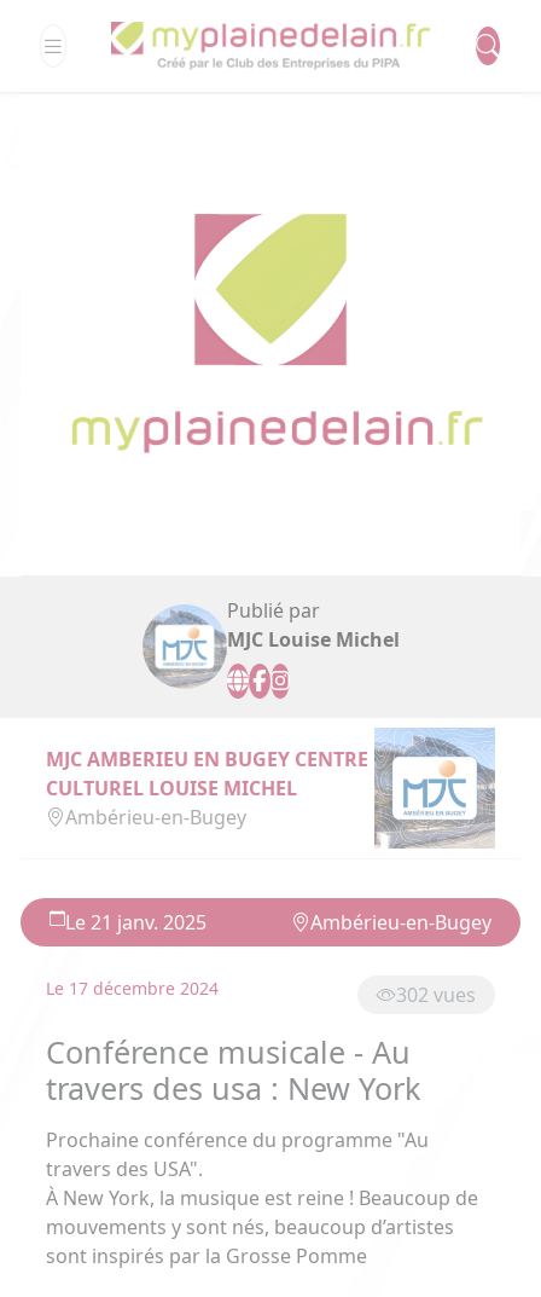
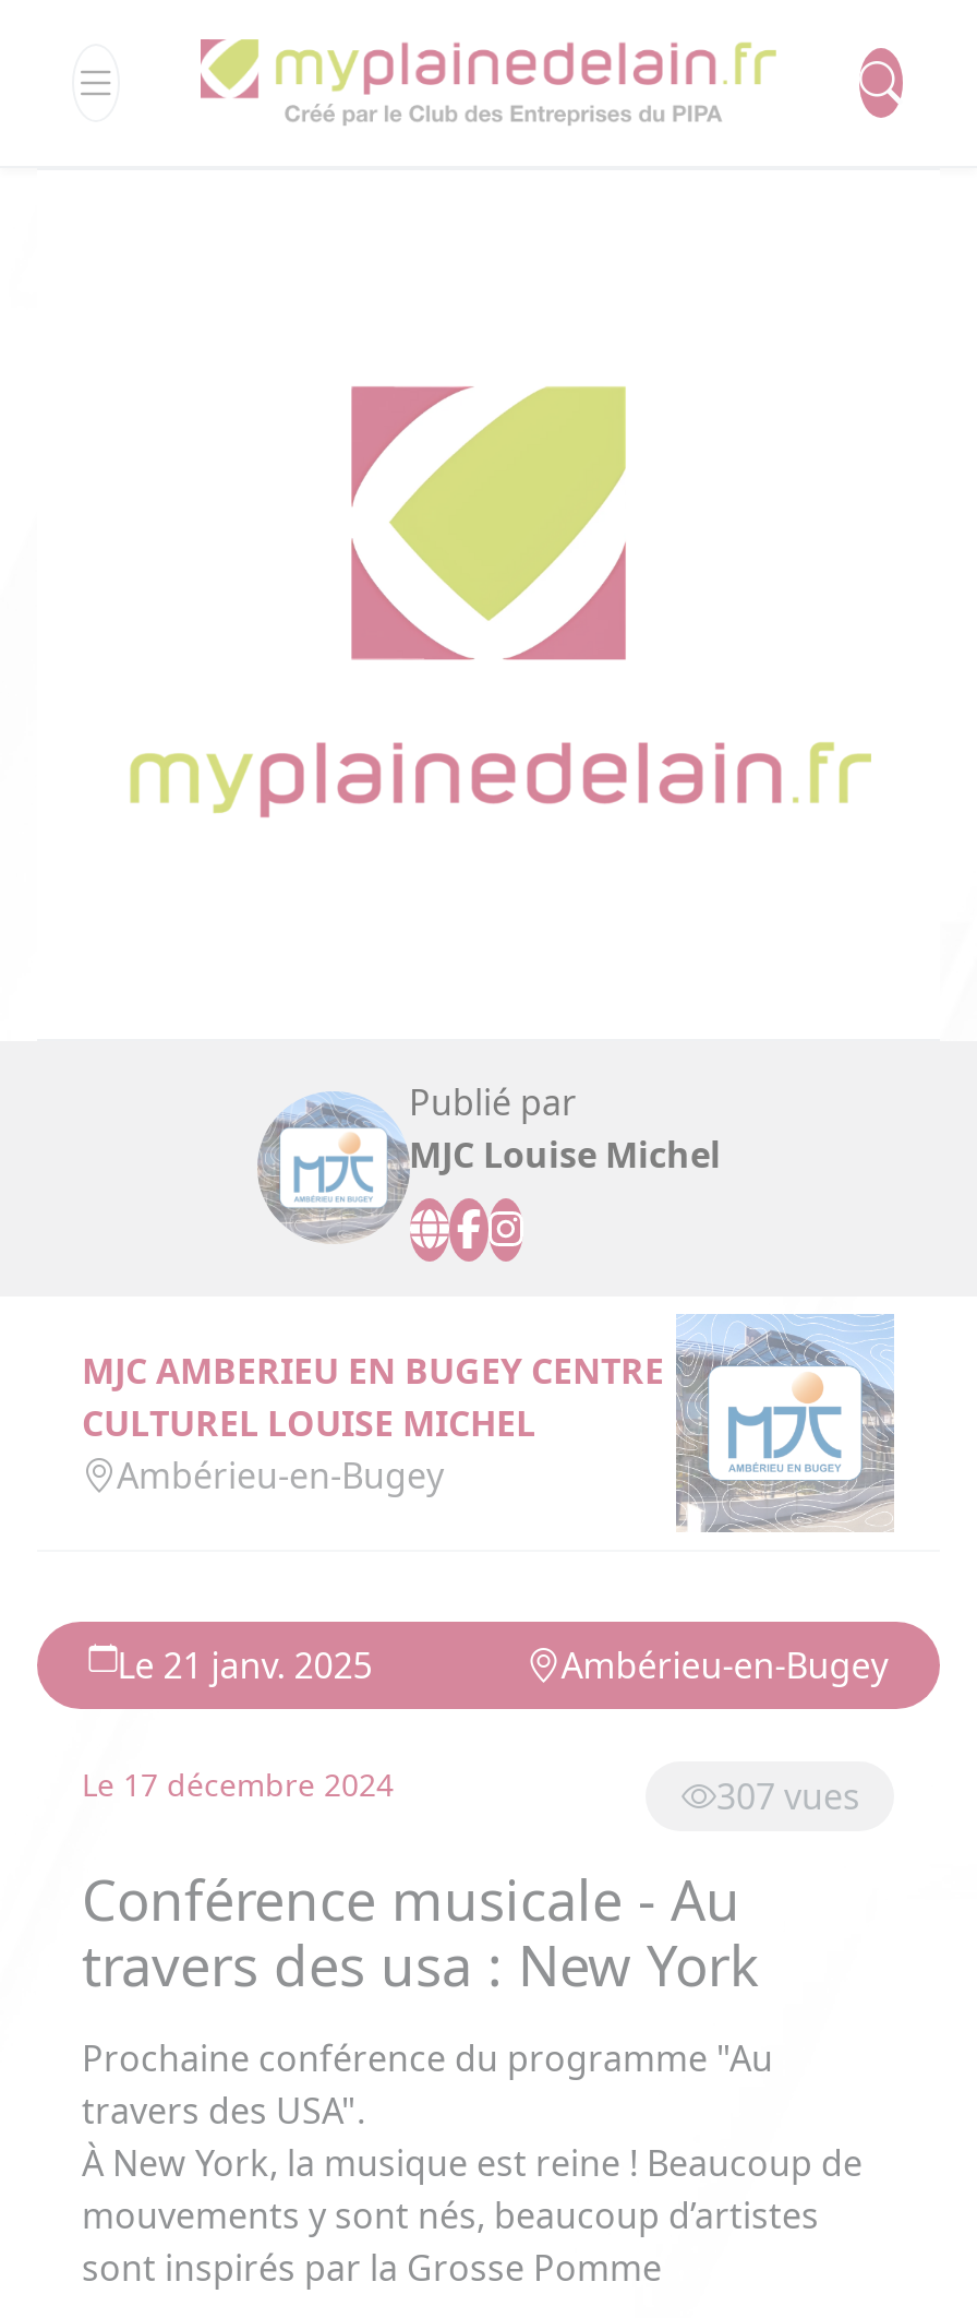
- 302 vues
+ 307 vues
